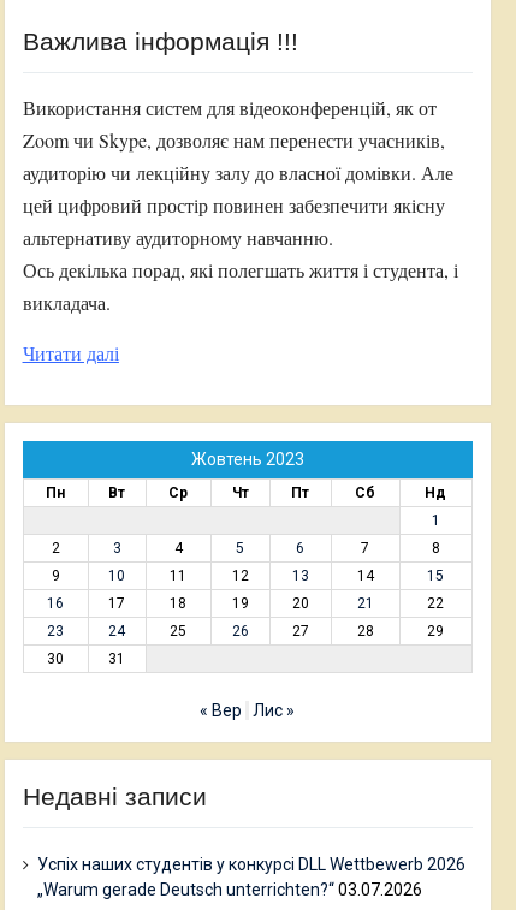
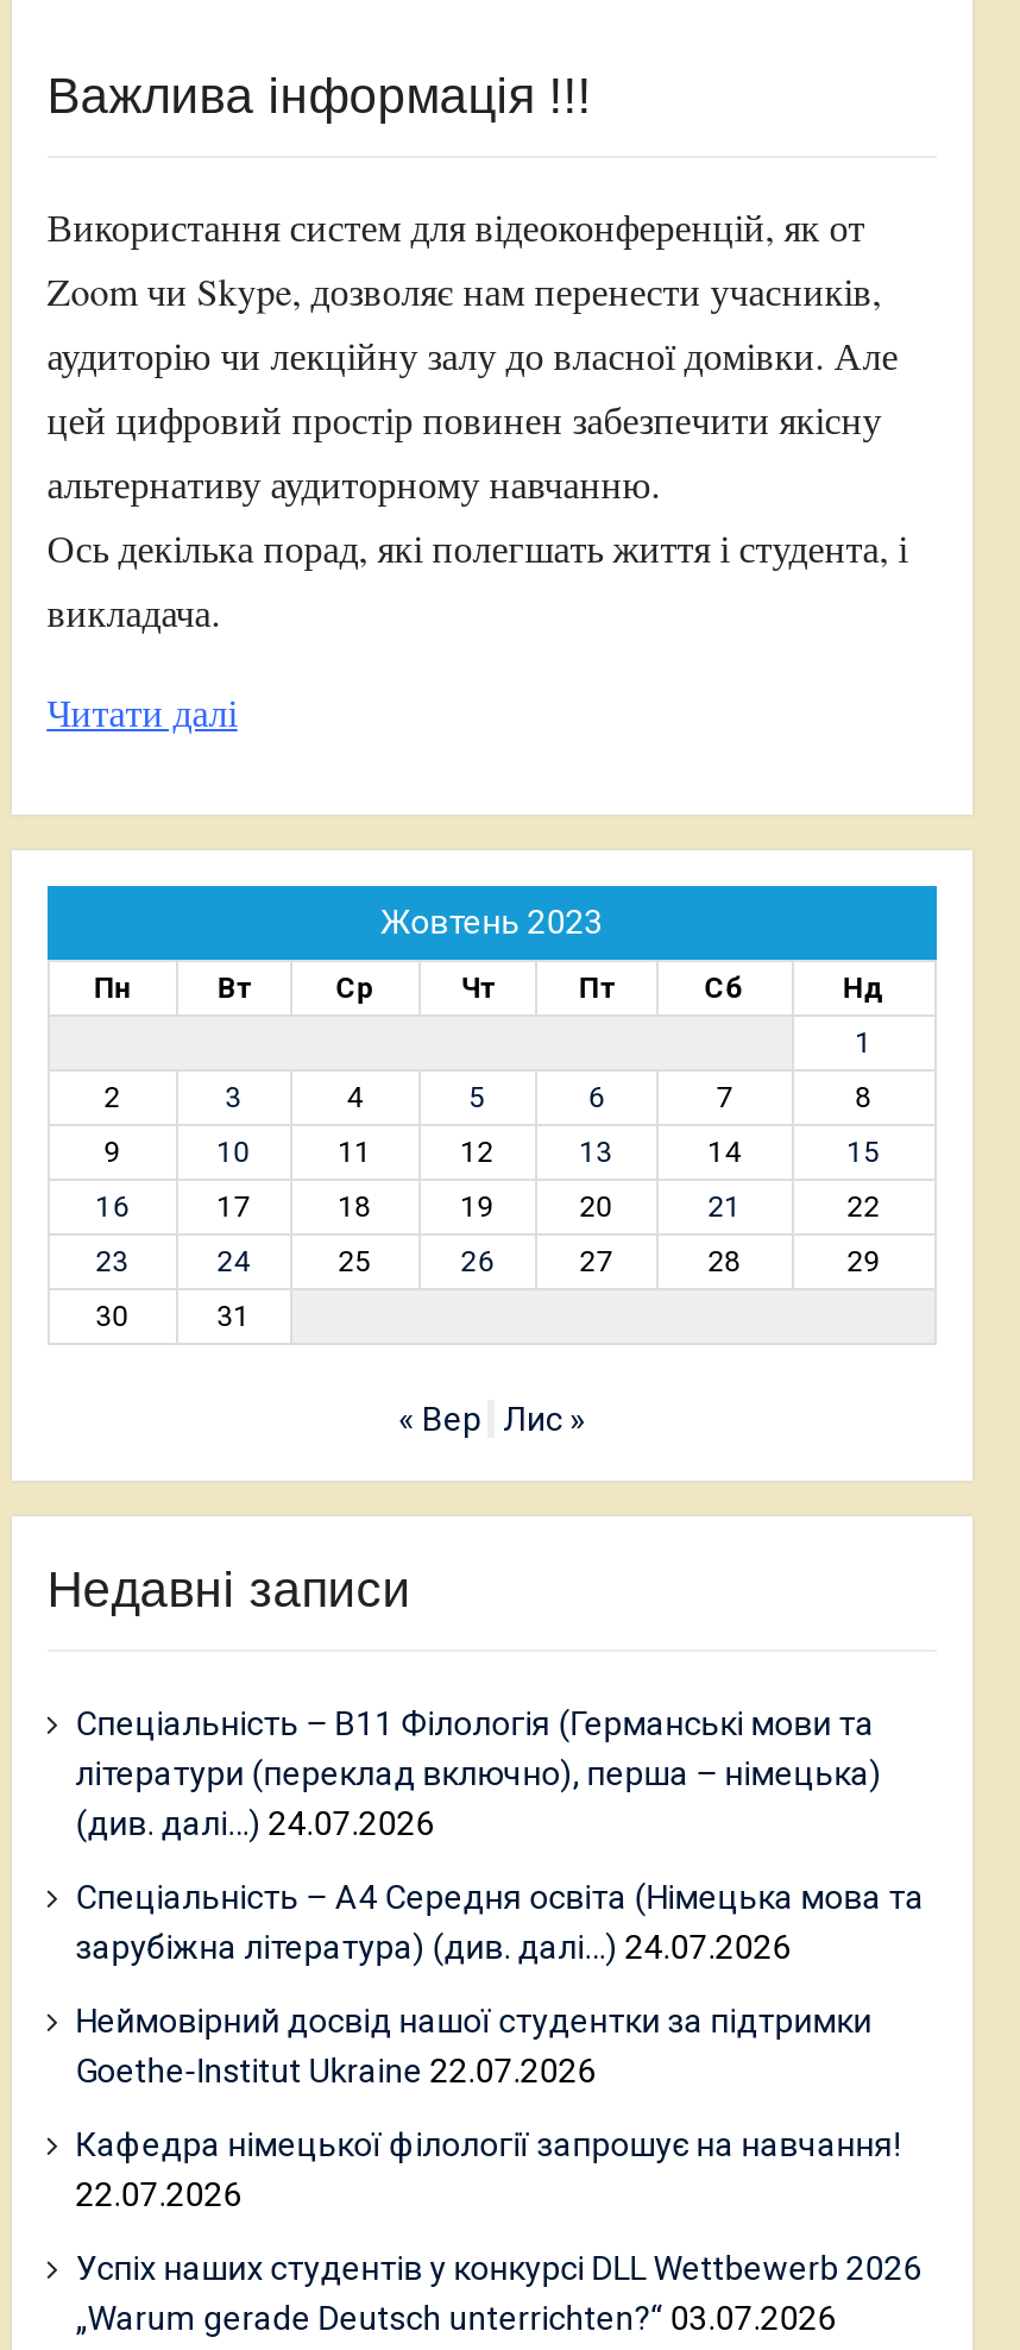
+ Спеціальність – В11 Філологія (Германські мови та
+ літератури (переклад включно), перша – німецька)
+ (див. далі…) 24.07.2026
+ Спеціальність – А4 Середня освіта (Німецька мова та
+ зарубіжна література) (див. далі…) 24.07.2026
+ Неймовірний досвід нашої студентки за підтримки
+ Goethe-Institut Ukraine 22.07.2026
+ Кафедра німецької філології запрошує на навчання!
+ 22.07.2026
